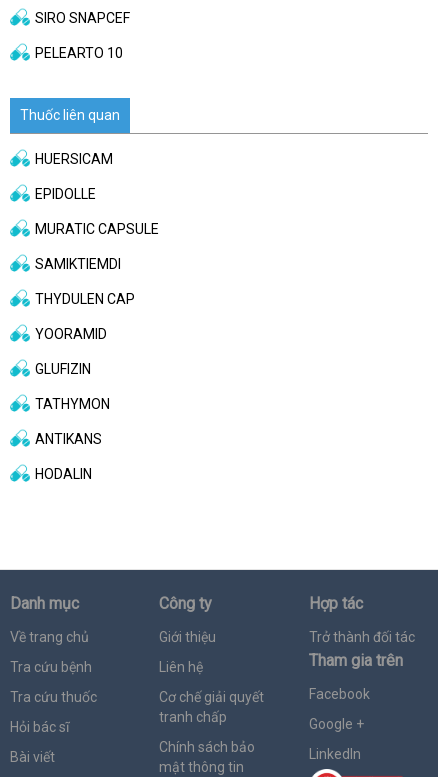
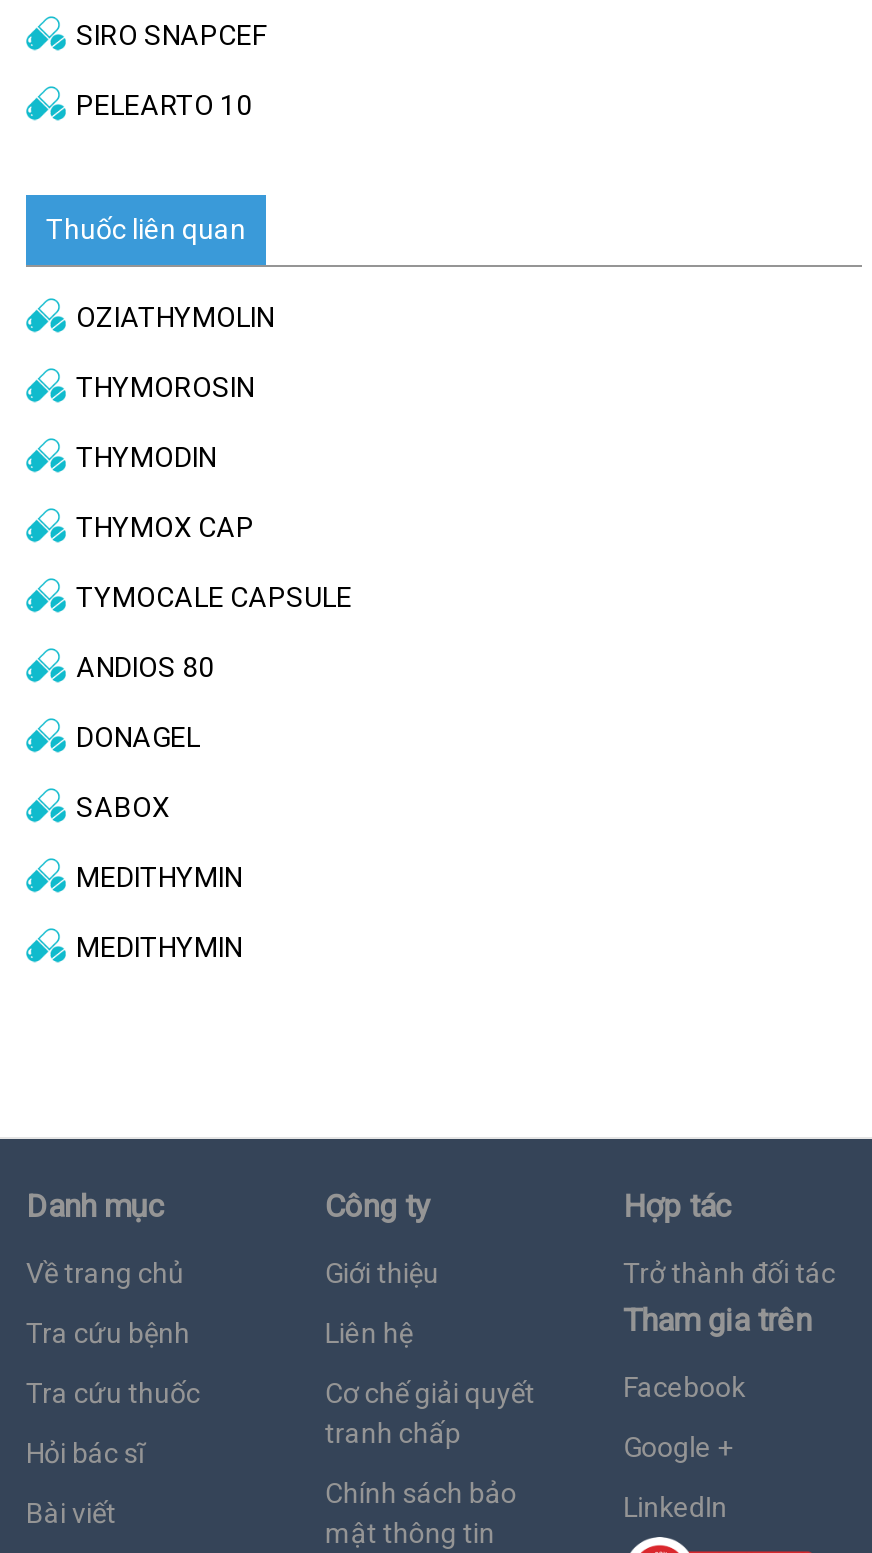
- HUERSICAM
+ OZIATHYMOLIN

- EPIDOLLE
+ THYMOROSIN

- MURATIC CAPSULE
+ THYMODIN

- SAMIKTIEMDI
+ THYMOX CAP

- THYDULEN CAP
+ TYMOCALE CAPSULE

- YOORAMID
+ ANDIOS 80

- GLUFIZIN
+ DONAGEL

- TATHYMON
+ SABOX

- ANTIKANS
+ MEDITHYMIN

- HODALIN
+ MEDITHYMIN
